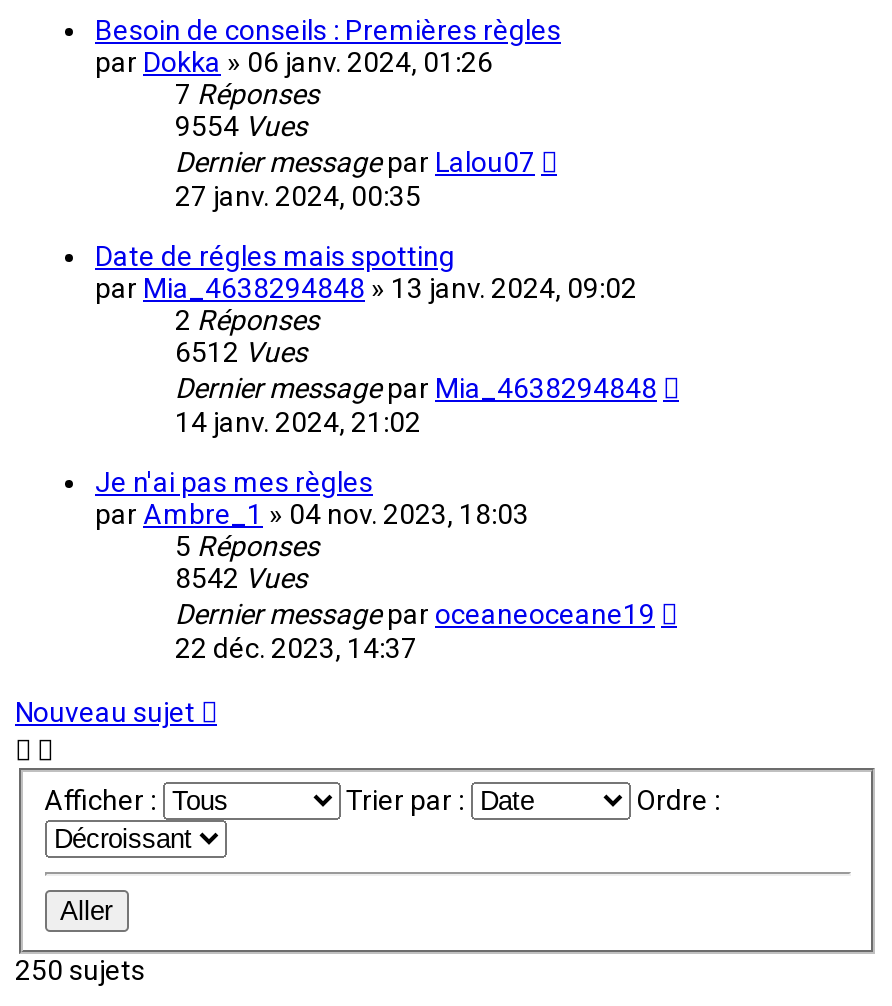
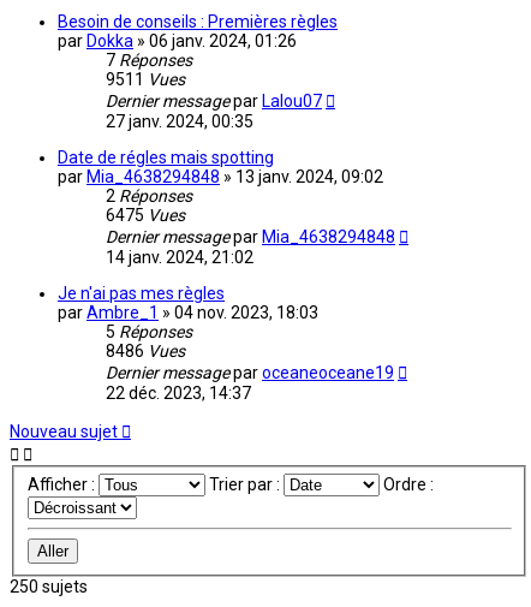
- 9554 Vues
+ 9511 Vues

- 6512 Vues
+ 6475 Vues

- 8542 Vues
+ 8486 Vues
